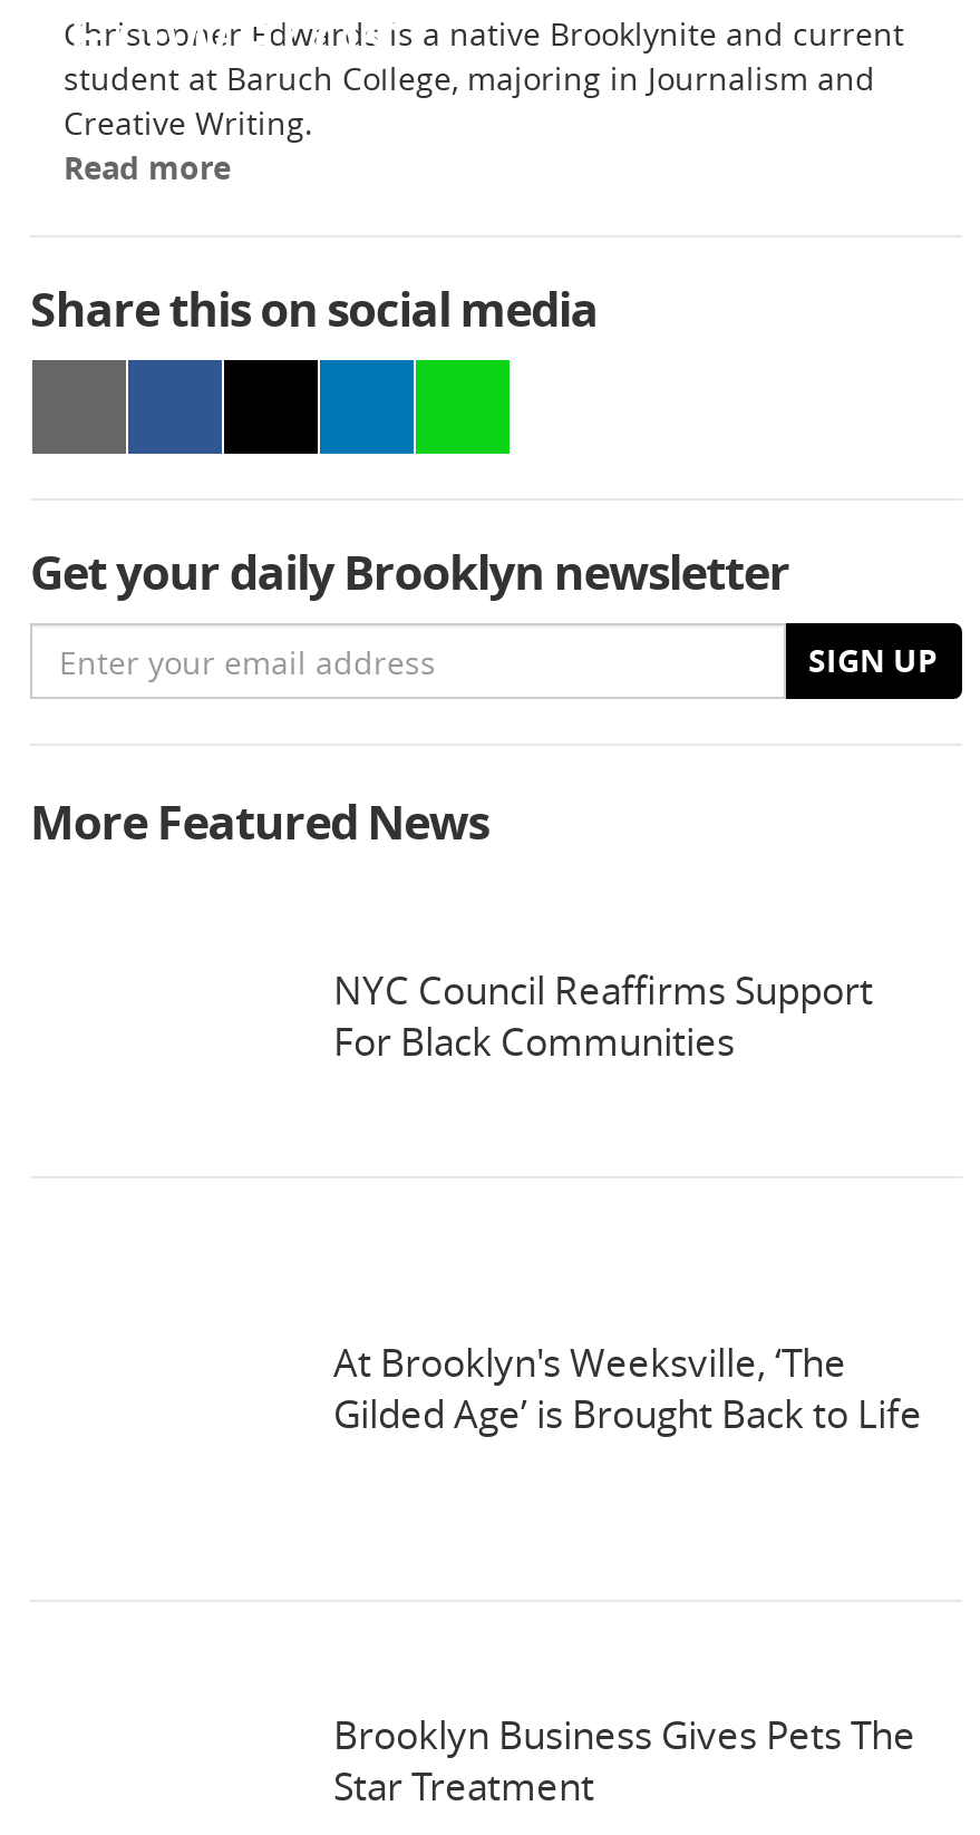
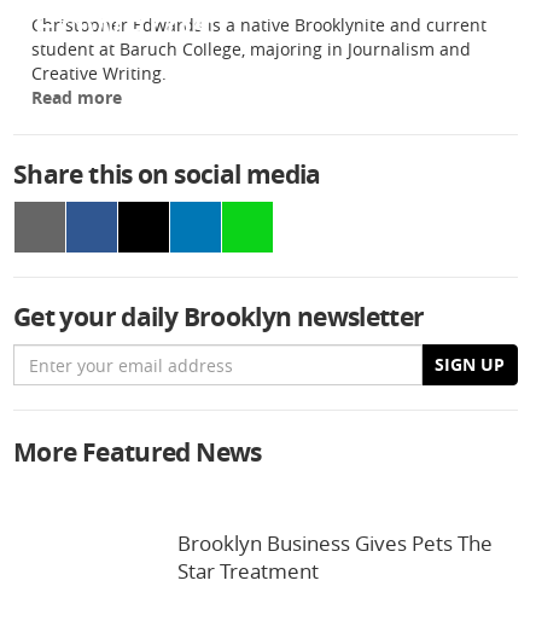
- NYC Council Reaffirms Support
- For Black Communities

- At Brooklyn's Weeksville, ‘The
- Gilded Age’ is Brought Back to Life
